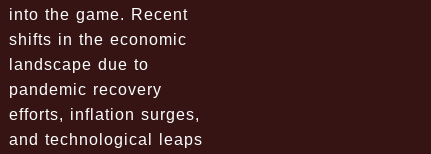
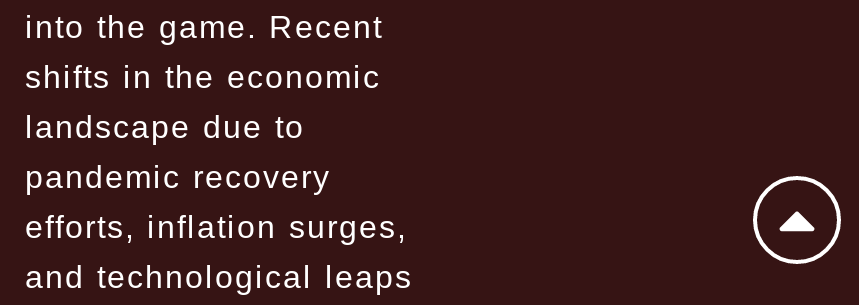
+ [image]
